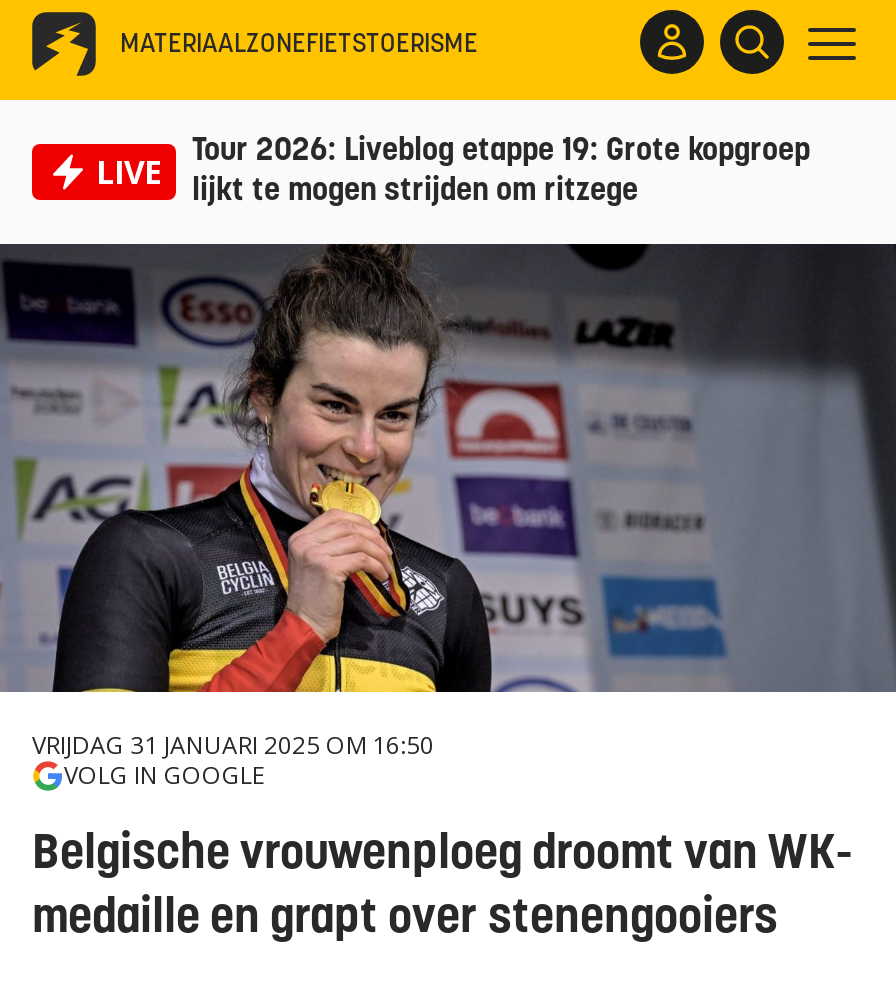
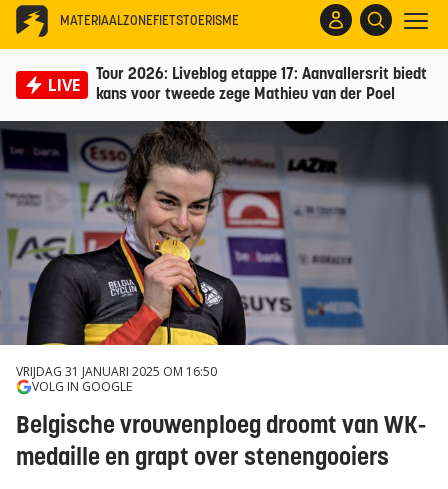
- Tour 2026: Liveblog etappe 19: Grote kopgroep
- lijkt te mogen strijden om ritzege
+ Tour 2026: Liveblog etappe 17: Aanvallersrit biedt
+ kans voor tweede zege Mathieu van der Poel
